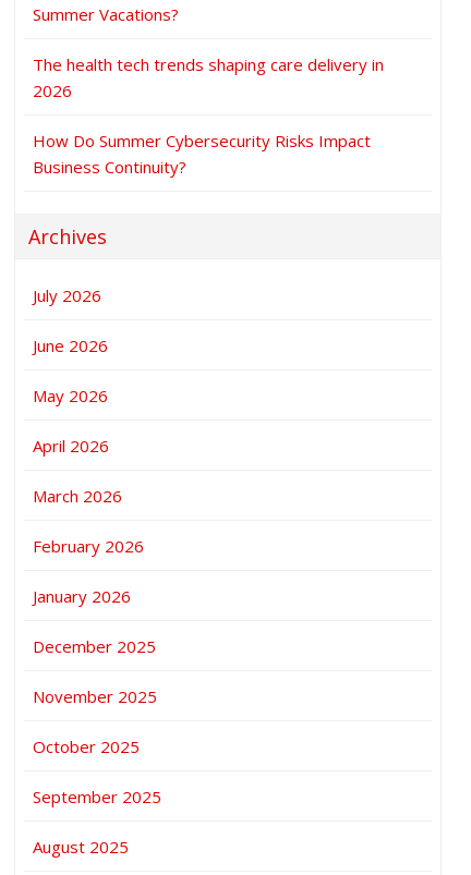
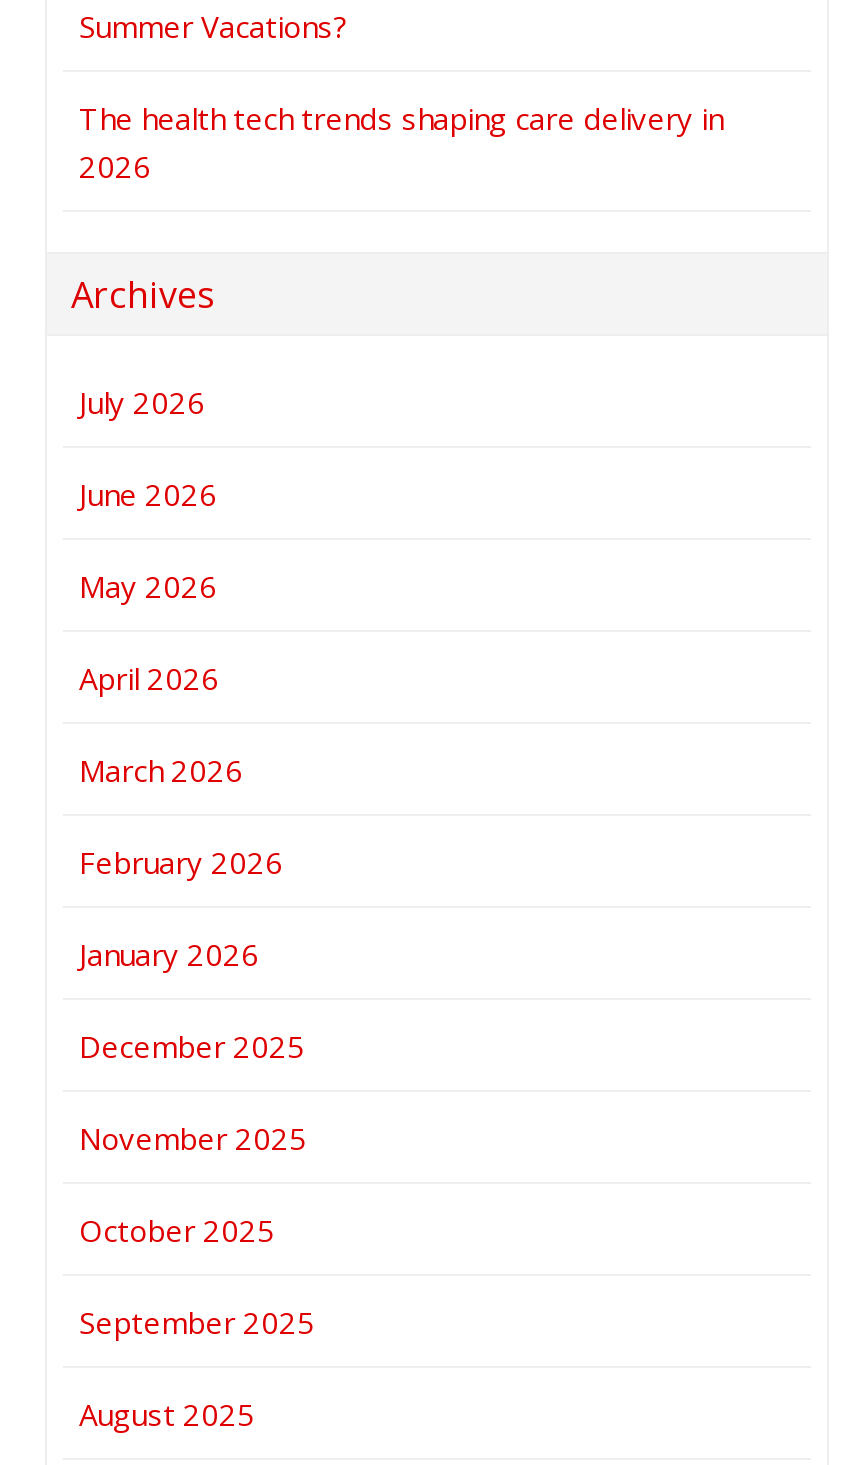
- How Do Summer Cybersecurity Risks Impact
- Business Continuity?
